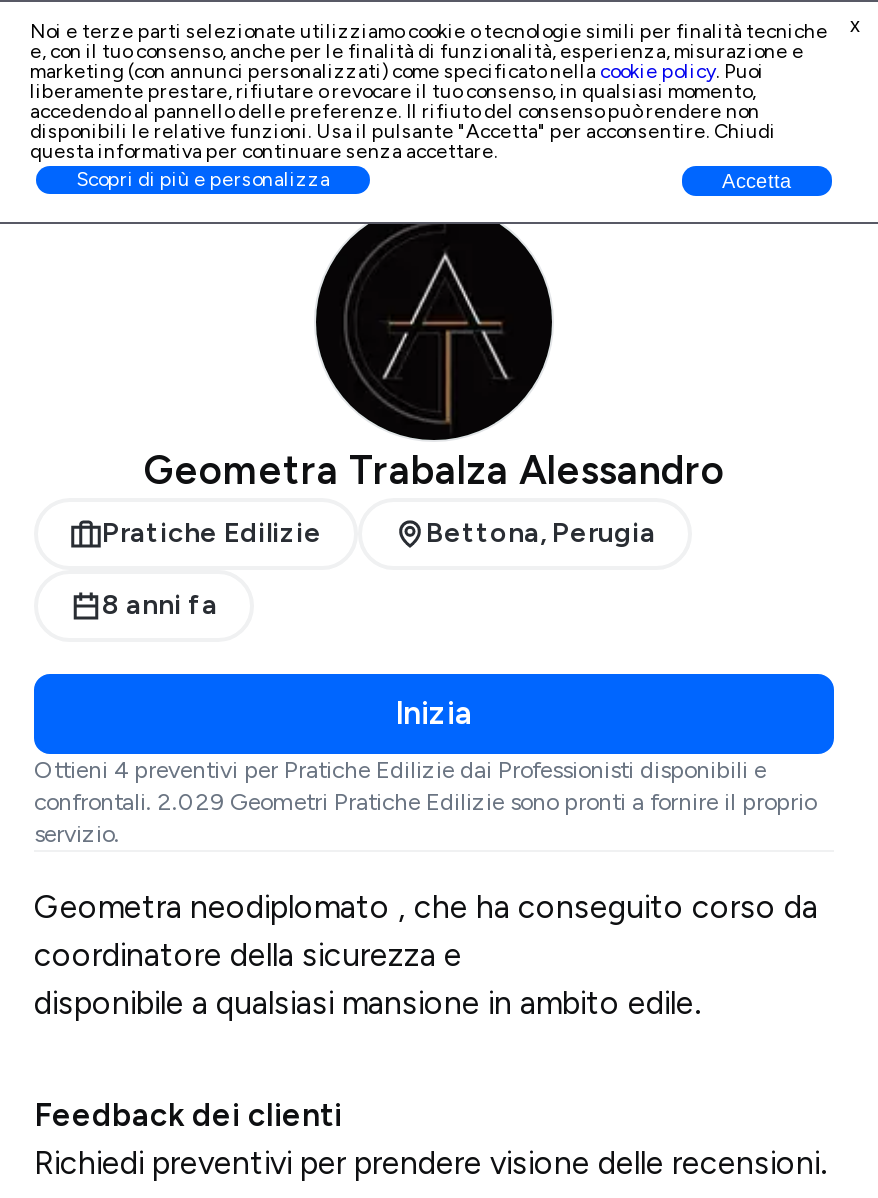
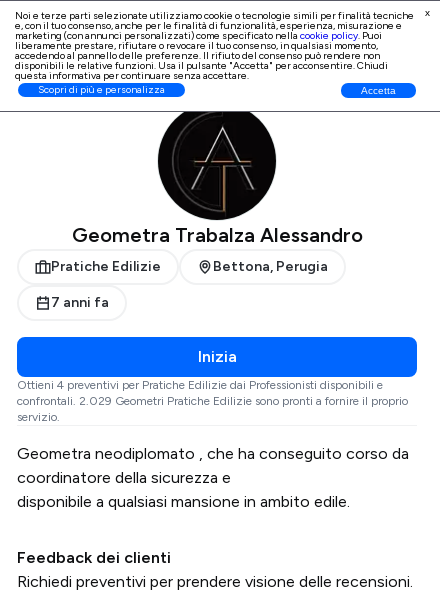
- 8 anni fa
+ 7 anni fa
